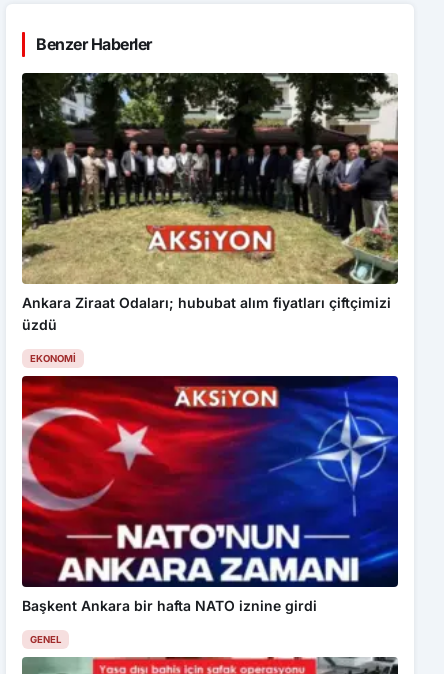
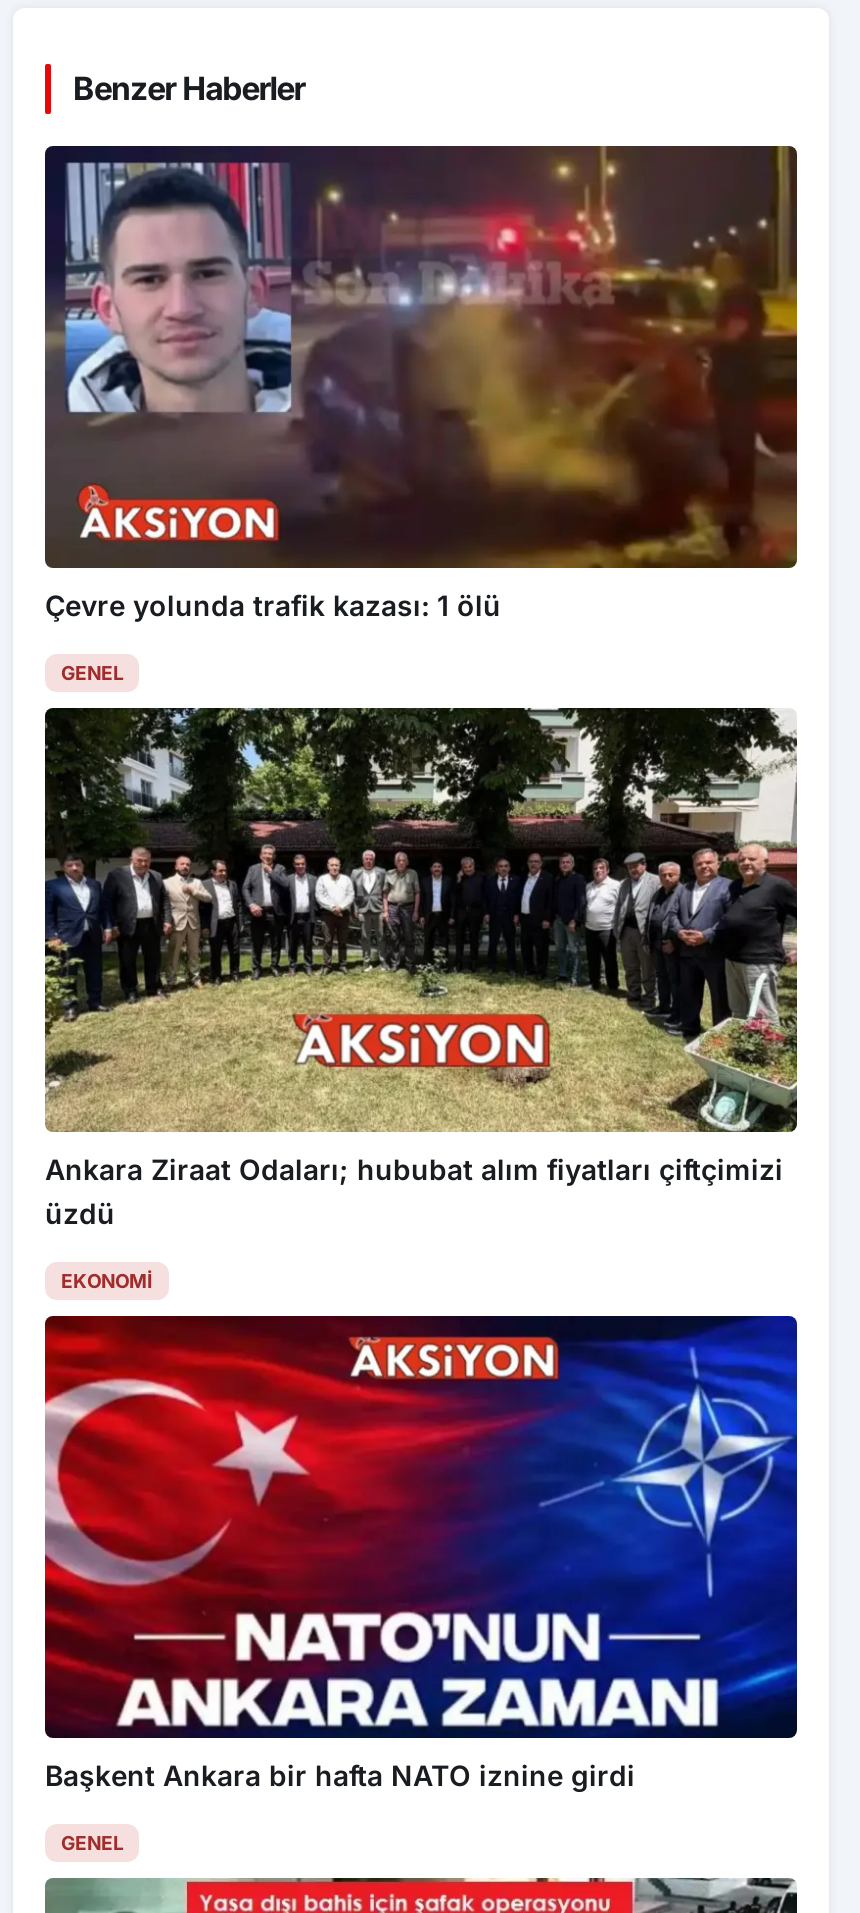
+ [image]
+ Çevre yolunda trafik kazası: 1 ölü
+ GENEL
